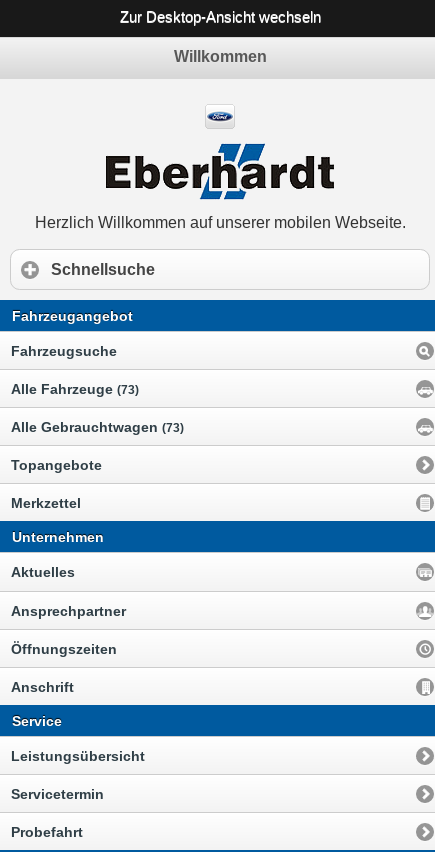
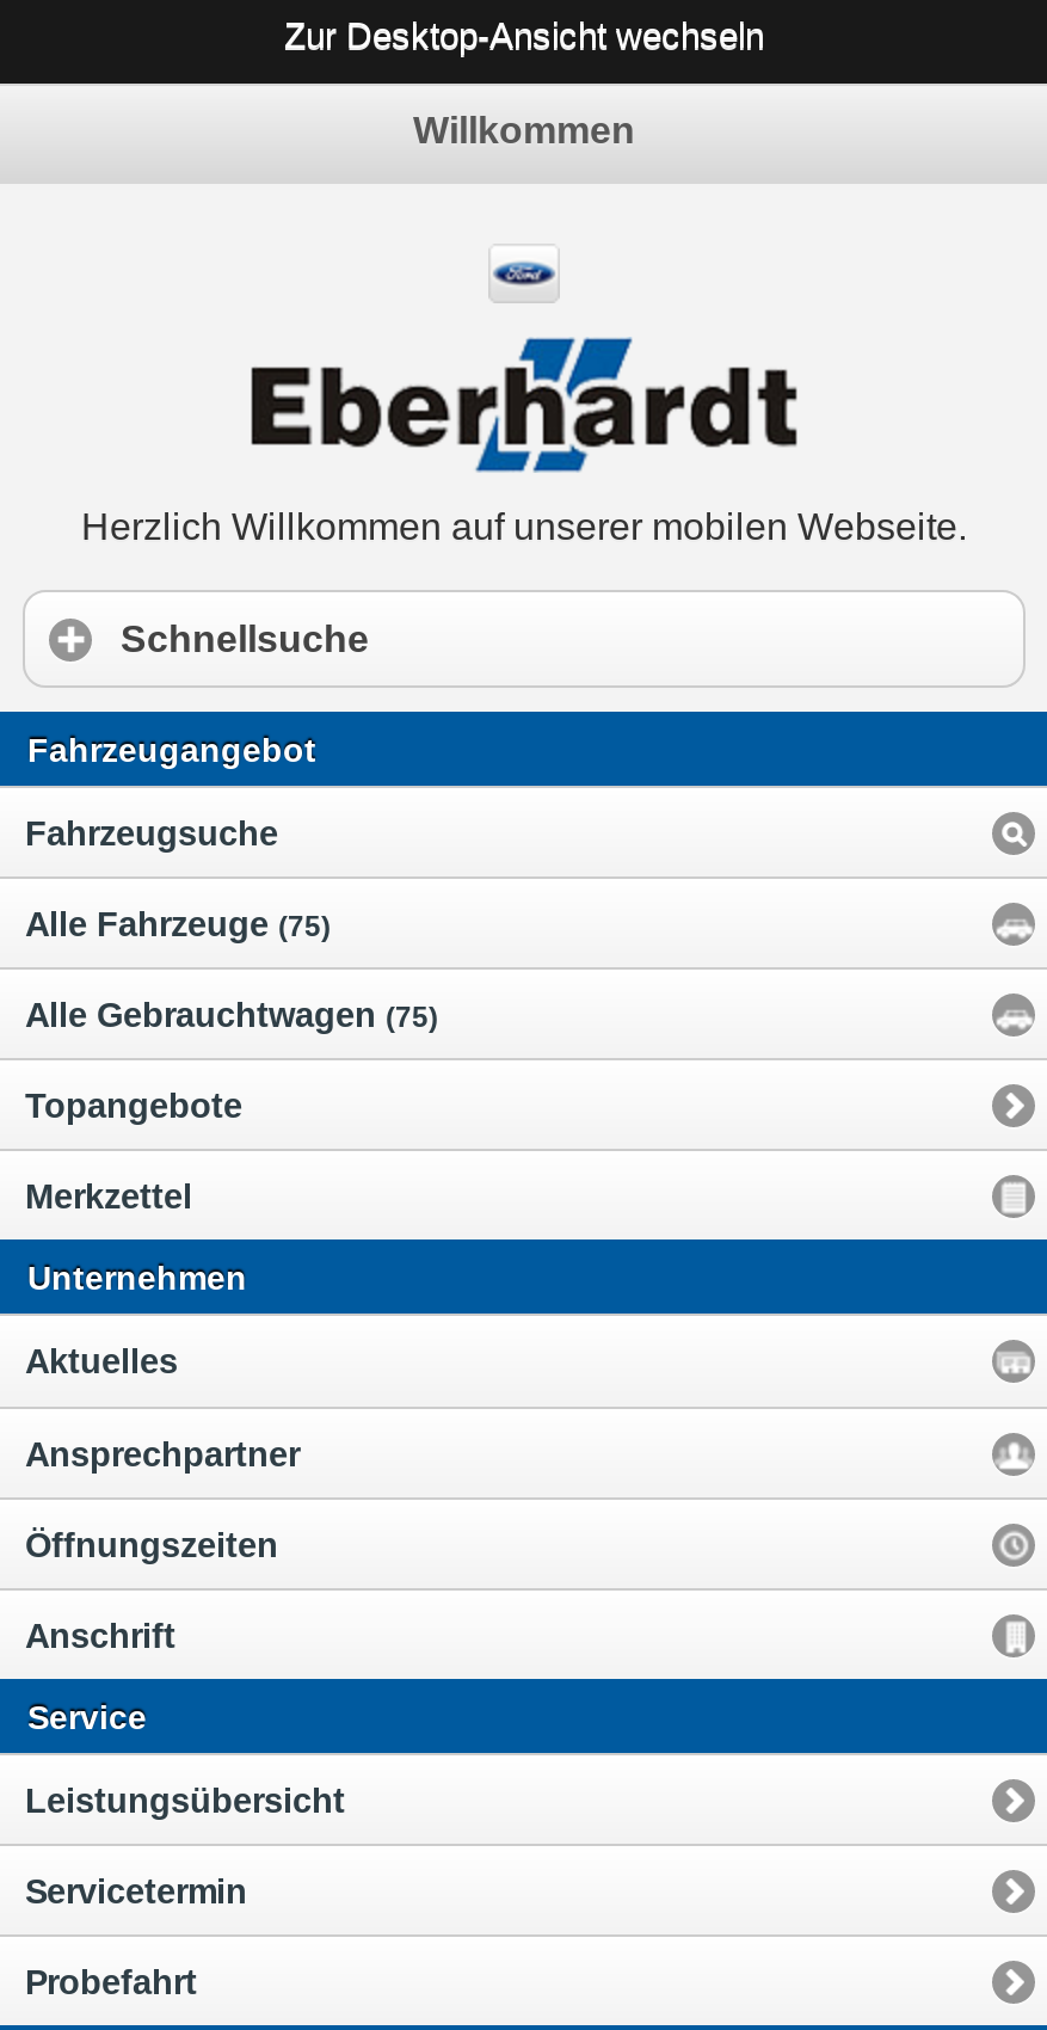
- Alle Fahrzeuge (73)
+ Alle Fahrzeuge (75)

- Alle Gebrauchtwagen (73)
+ Alle Gebrauchtwagen (75)
